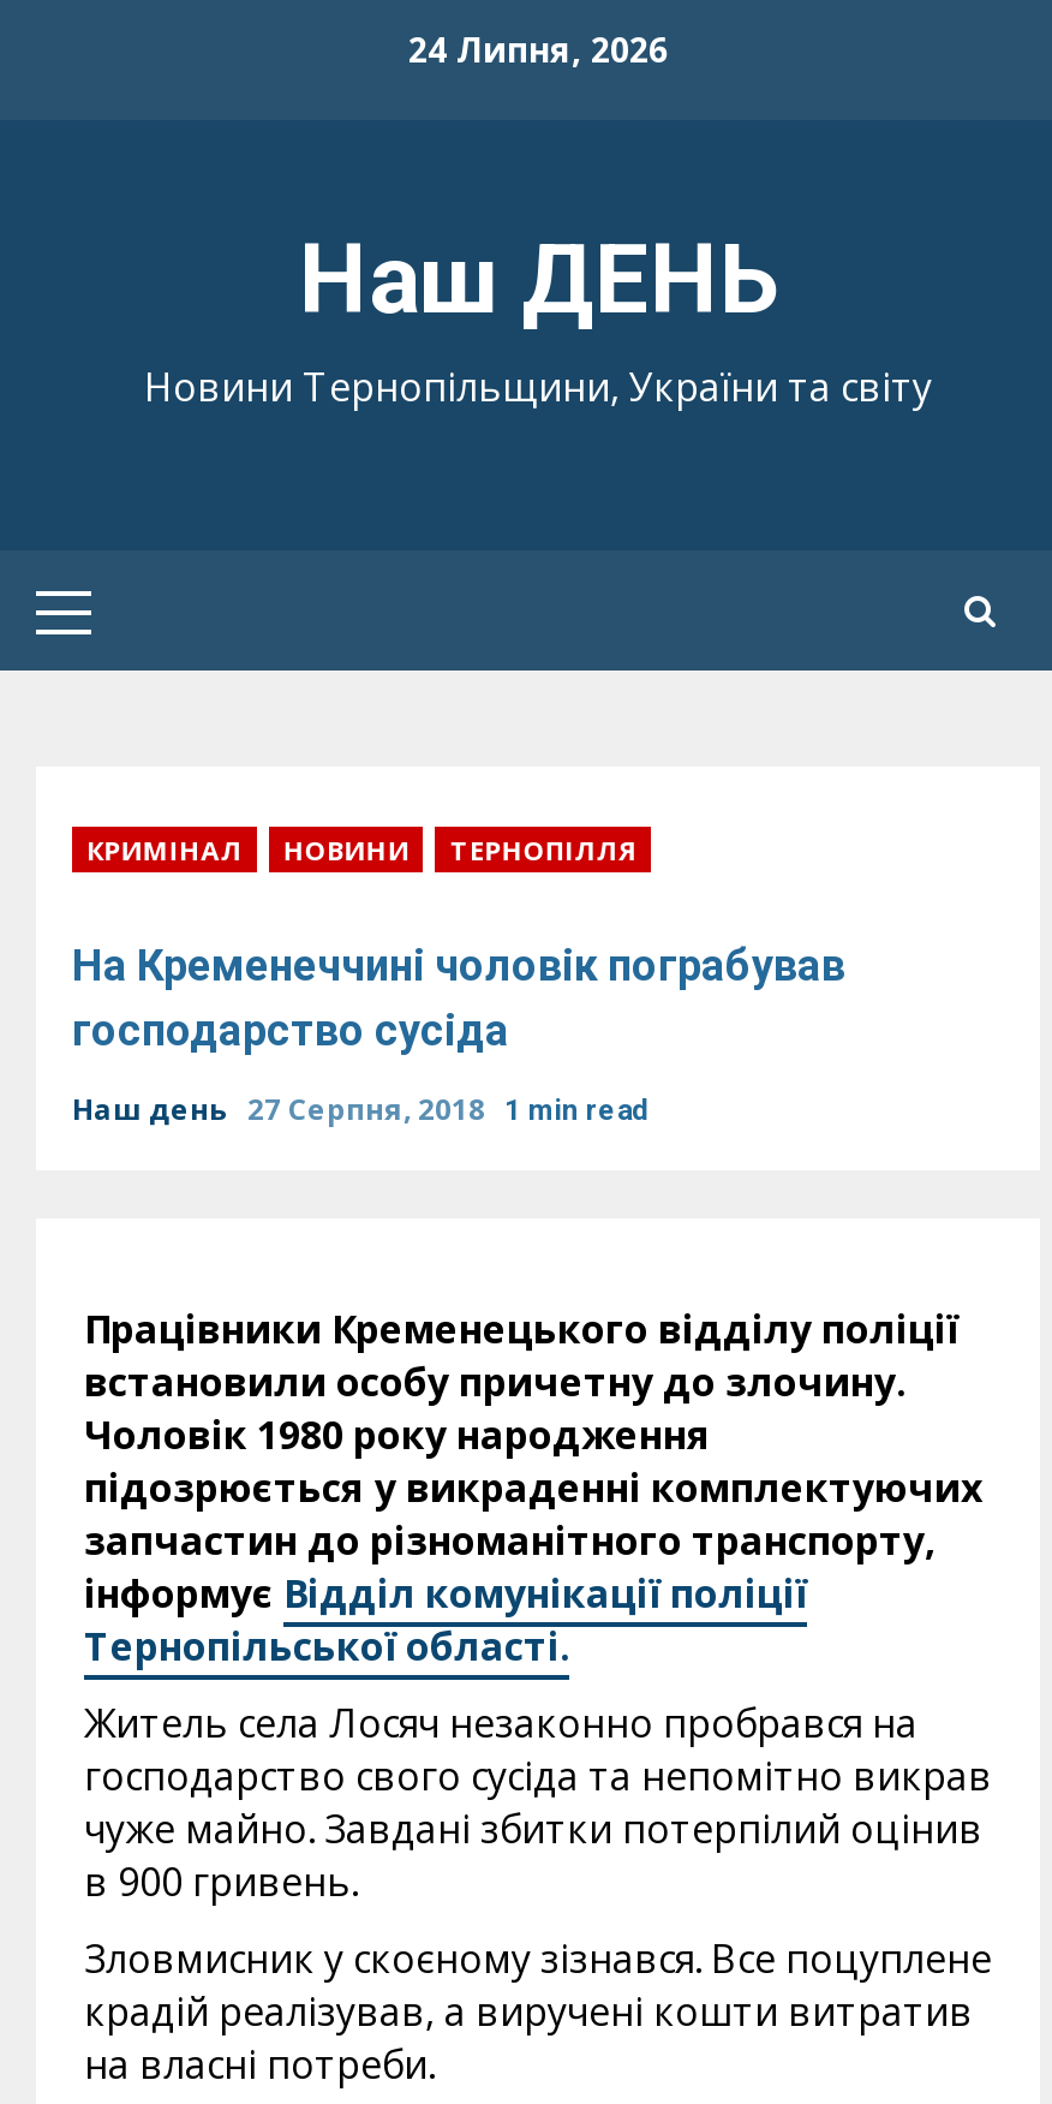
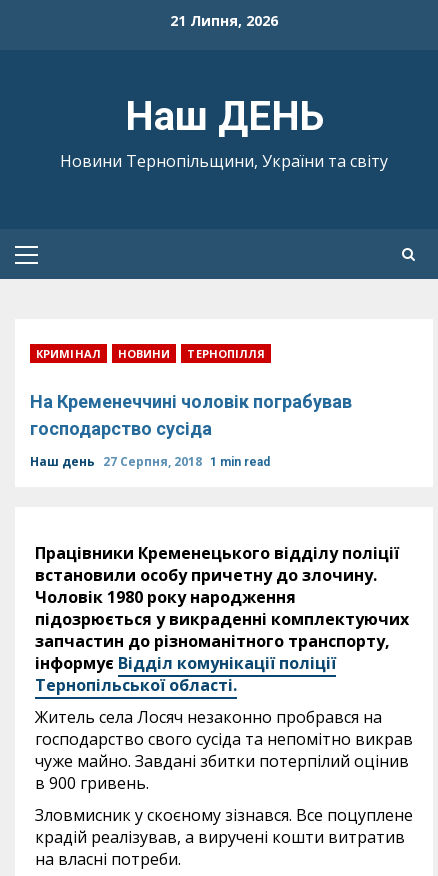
- 24 Липня, 2026
+ 21 Липня, 2026
